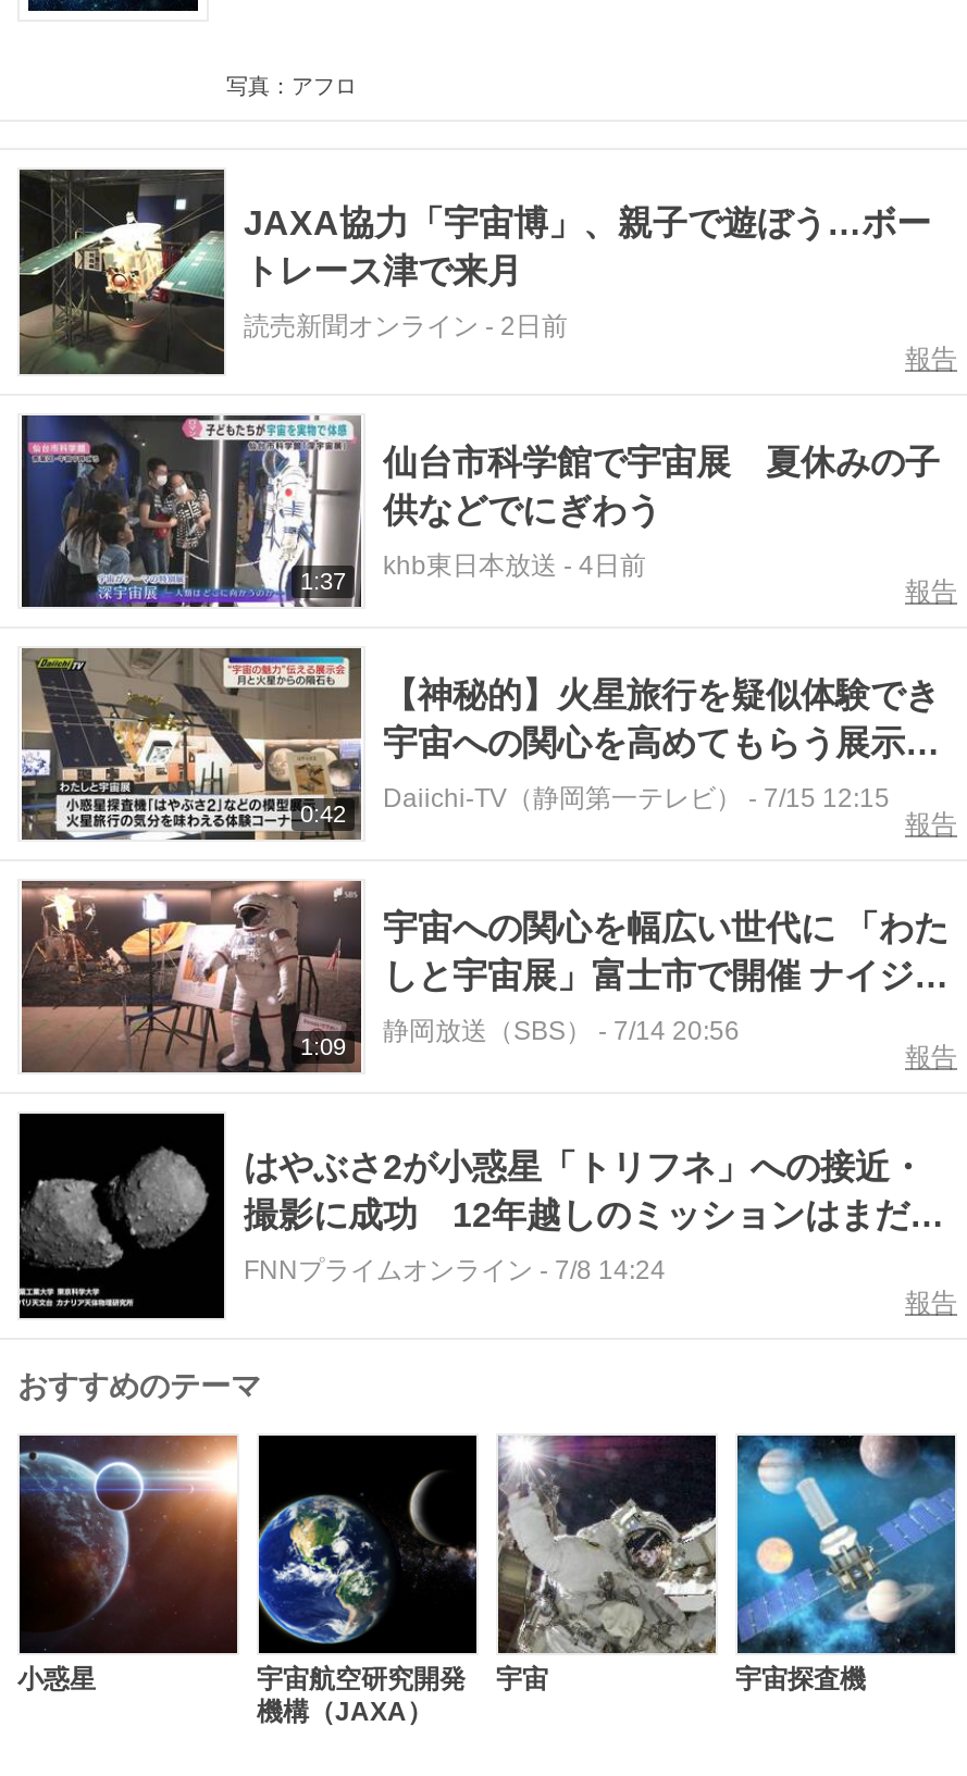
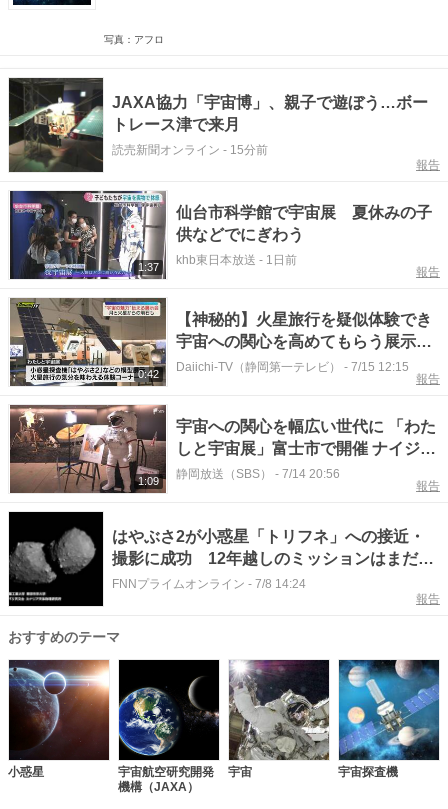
- 読売新聞オンライン- 2日前
+ 読売新聞オンライン- 15分前

- khb東日本放送- 4日前
+ khb東日本放送- 1日前
